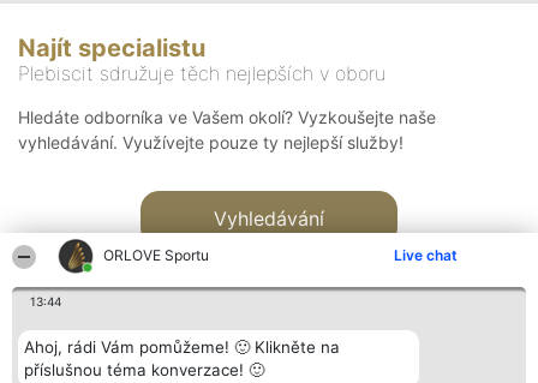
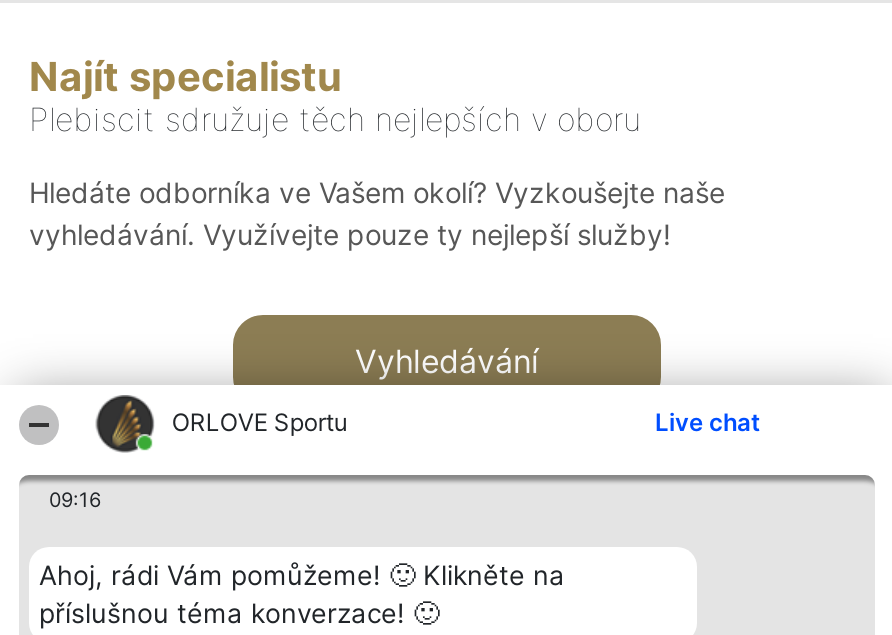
- 13:44
+ 09:16
